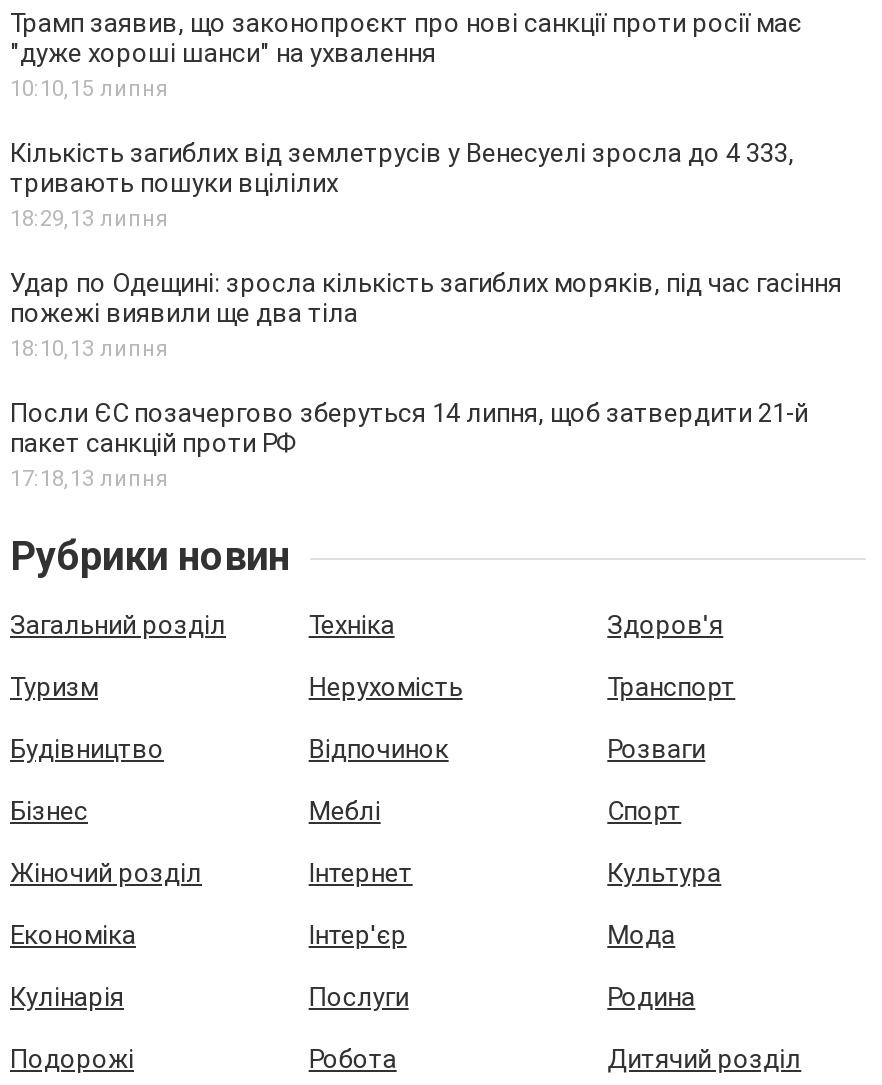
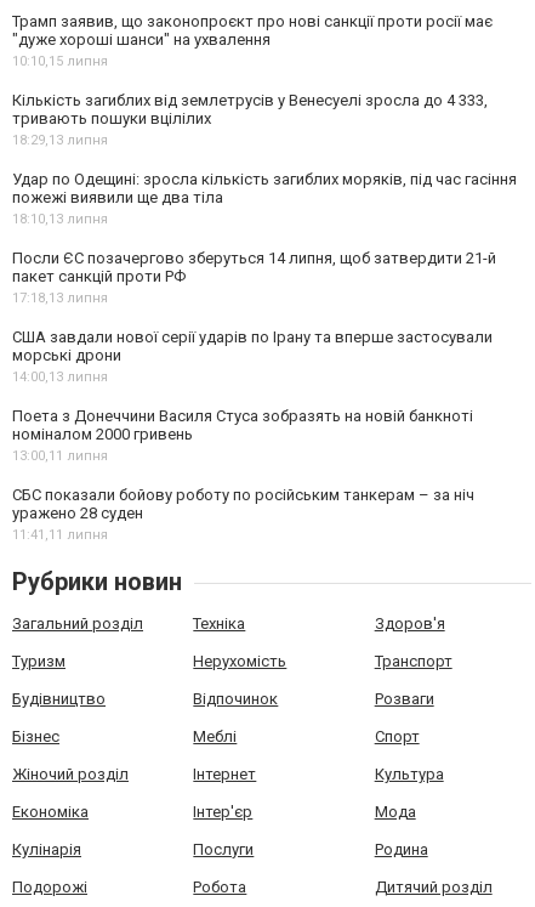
+ США завдали нової серії ударів по Ірану та вперше застосували
+ морські дрони
+ 14:00,13 липня
+ Поета з Донеччини Василя Стуса зобразять на новій банкноті
+ номіналом 2000 гривень
+ 13:00,11 липня
+ СБС показали бойову роботу по російським танкерам – за ніч
+ уражено 28 суден
+ 11:41, 11 липня
